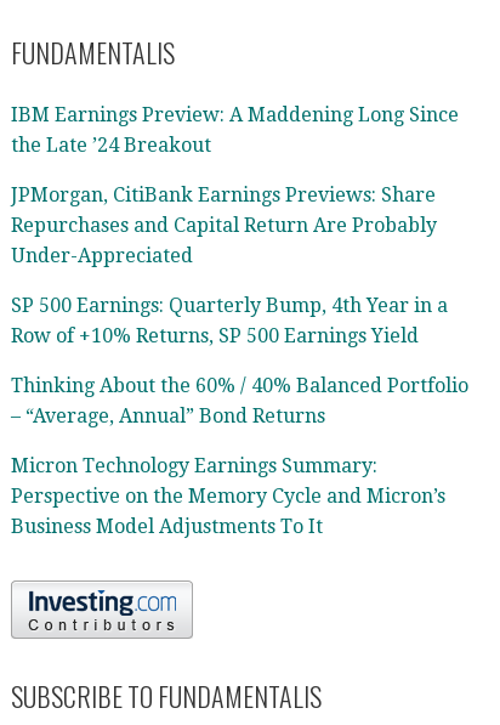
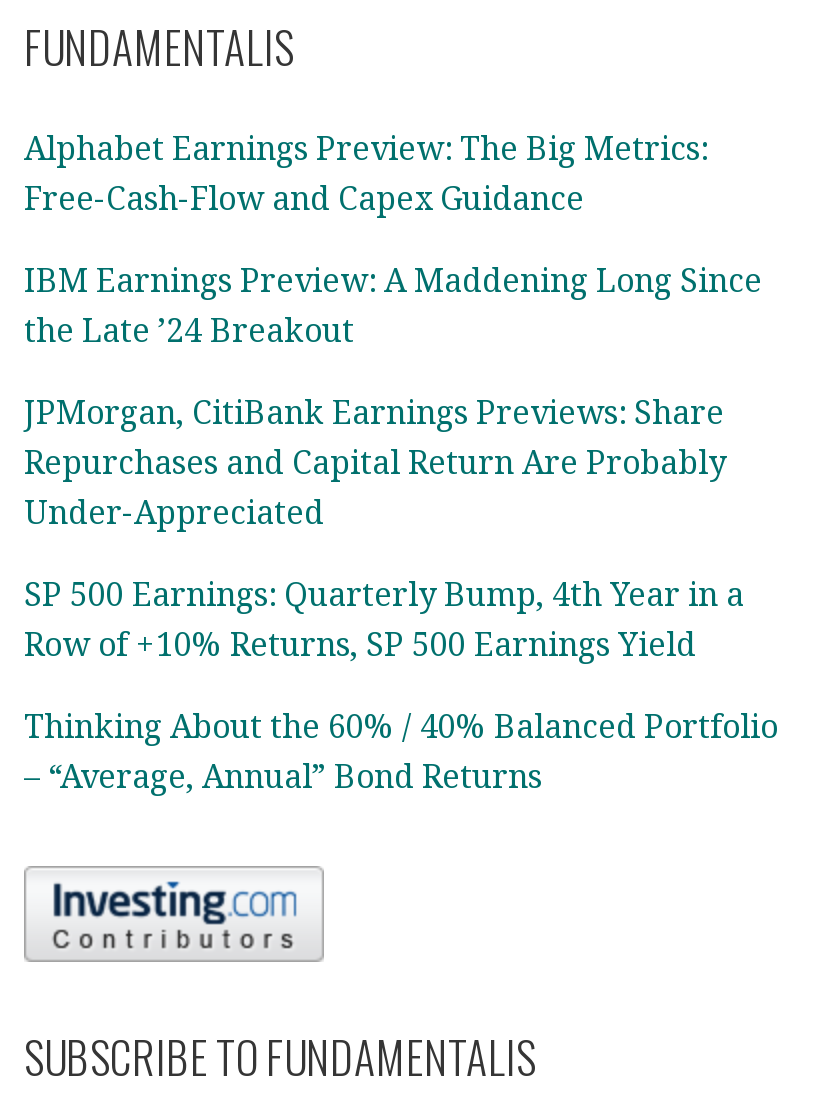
+ Alphabet Earnings Preview: The Big Metrics:
+ Free-Cash-Flow and Capex Guidance

moved down: IBM Earnings Preview: A Maddening Long Since | the Late ’24 Breakout | JPMorgan, CitiBank Earnings Previews: Share | ... | Thinking About the 60% / 40% Balanced Portfolio | – “Average, Annual” Bond Returns

- Micron Technology Earnings Summary:
- Perspective on the Memory Cycle and Micron’s
- Business Model Adjustments To It
